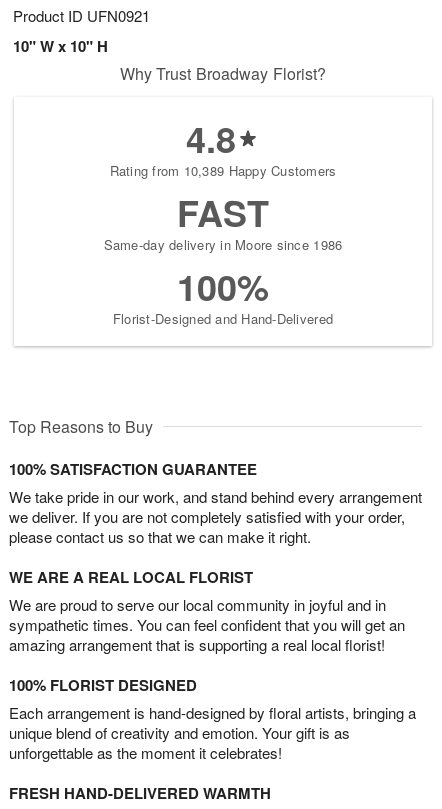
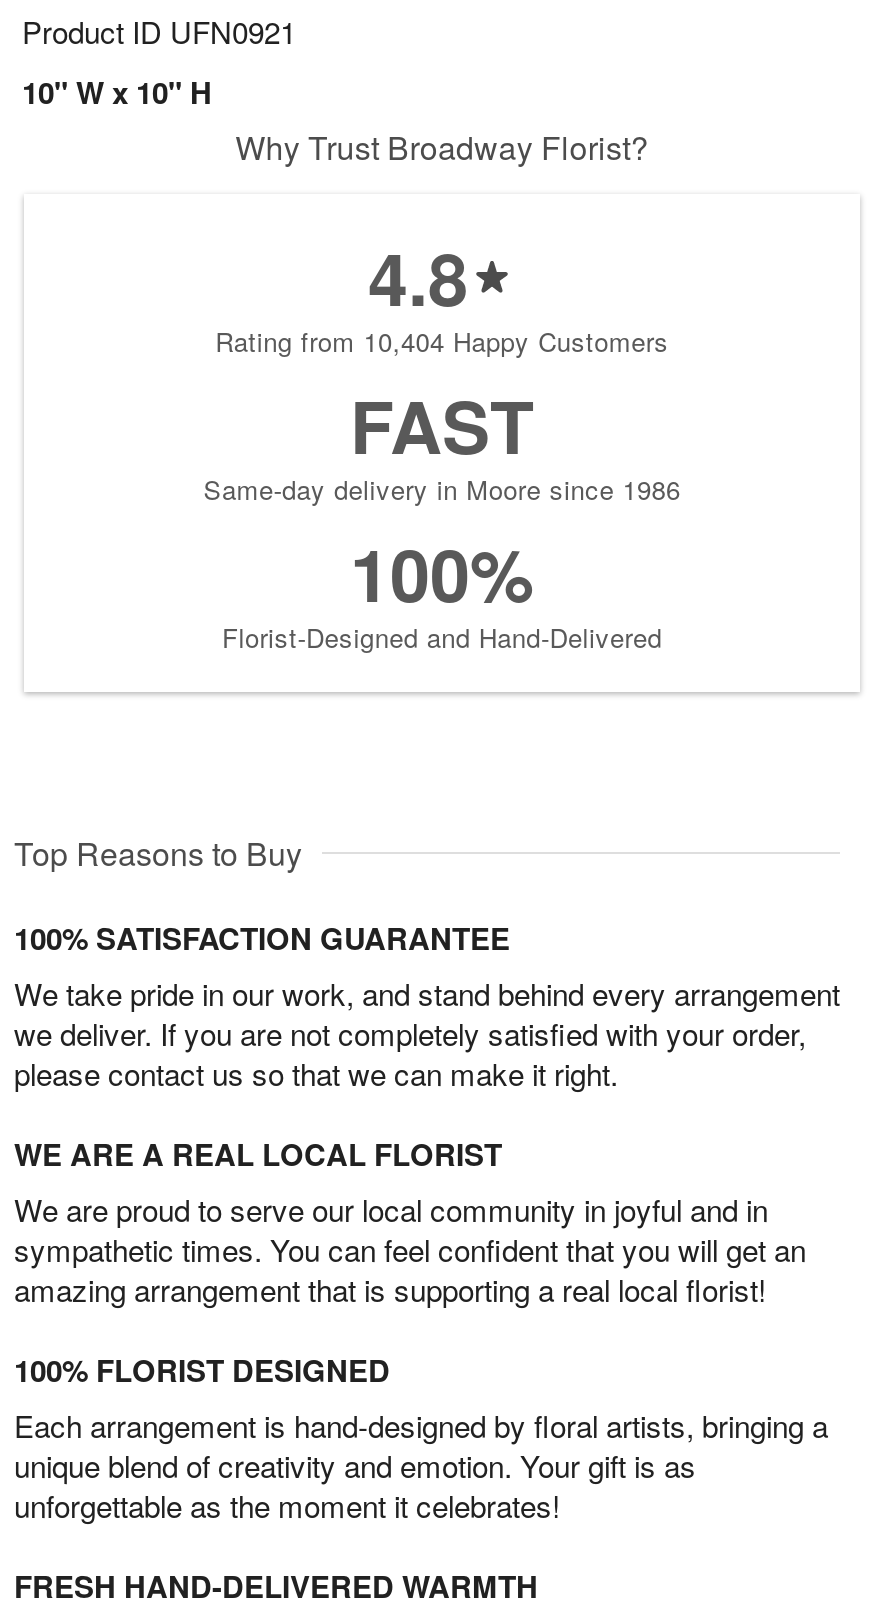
- Rating from 10,389 Happy Customers
+ Rating from 10,404 Happy Customers
